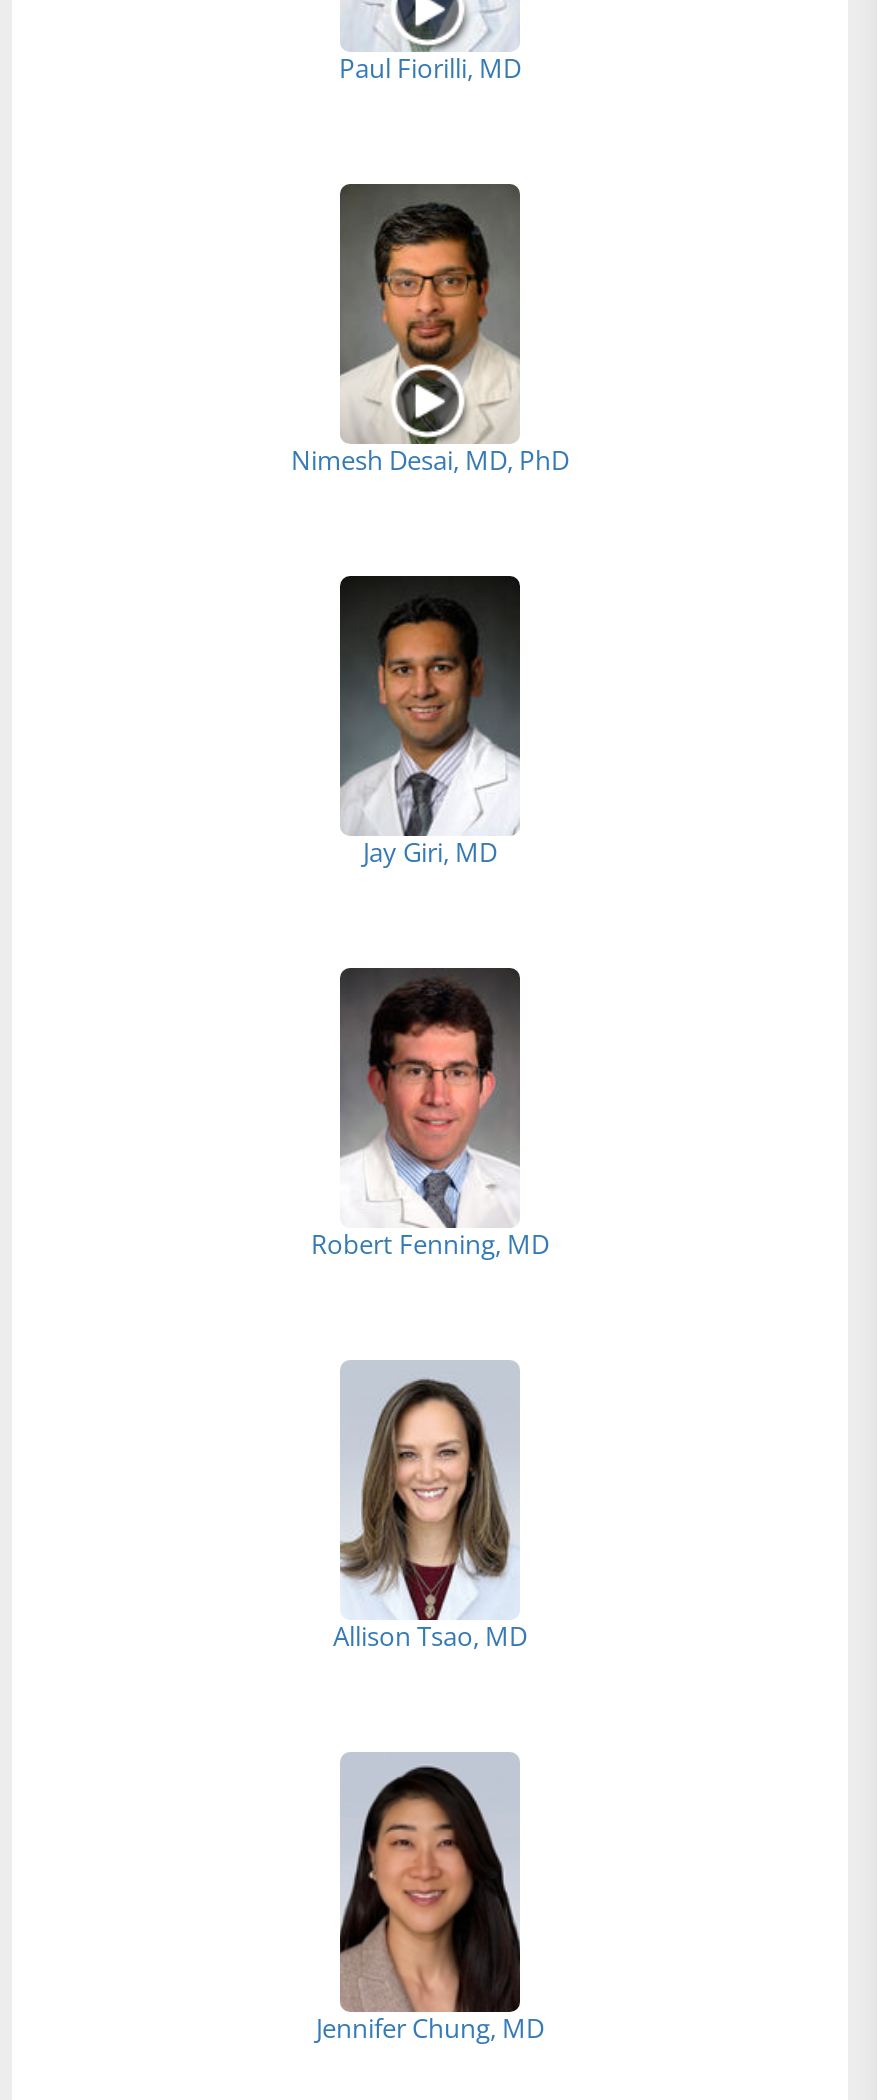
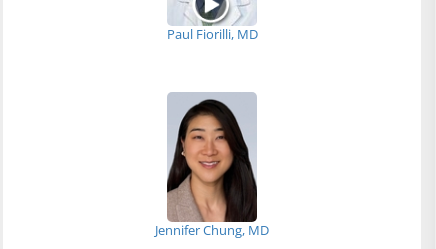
- [image]
- Nimesh Desai, MD, PhD

- [image]
- Jay Giri, MD

- [image]
- Robert Fenning, MD

- [image]
- Allison Tsao, MD
